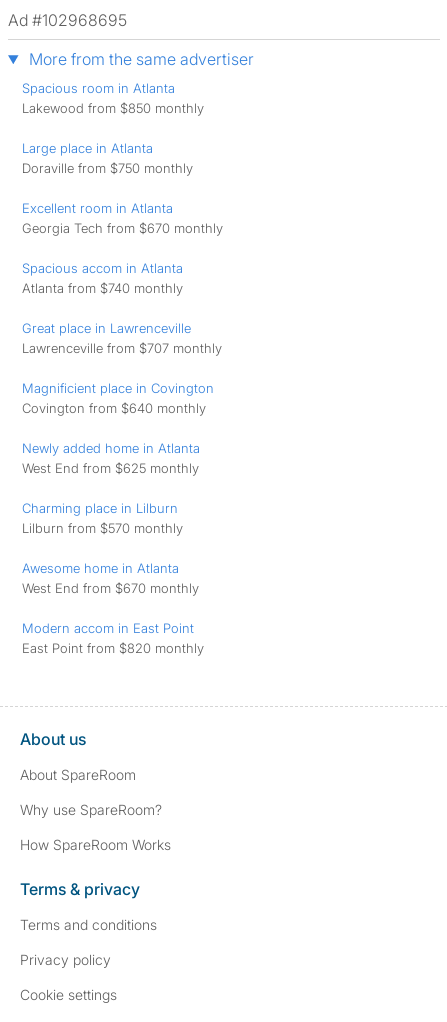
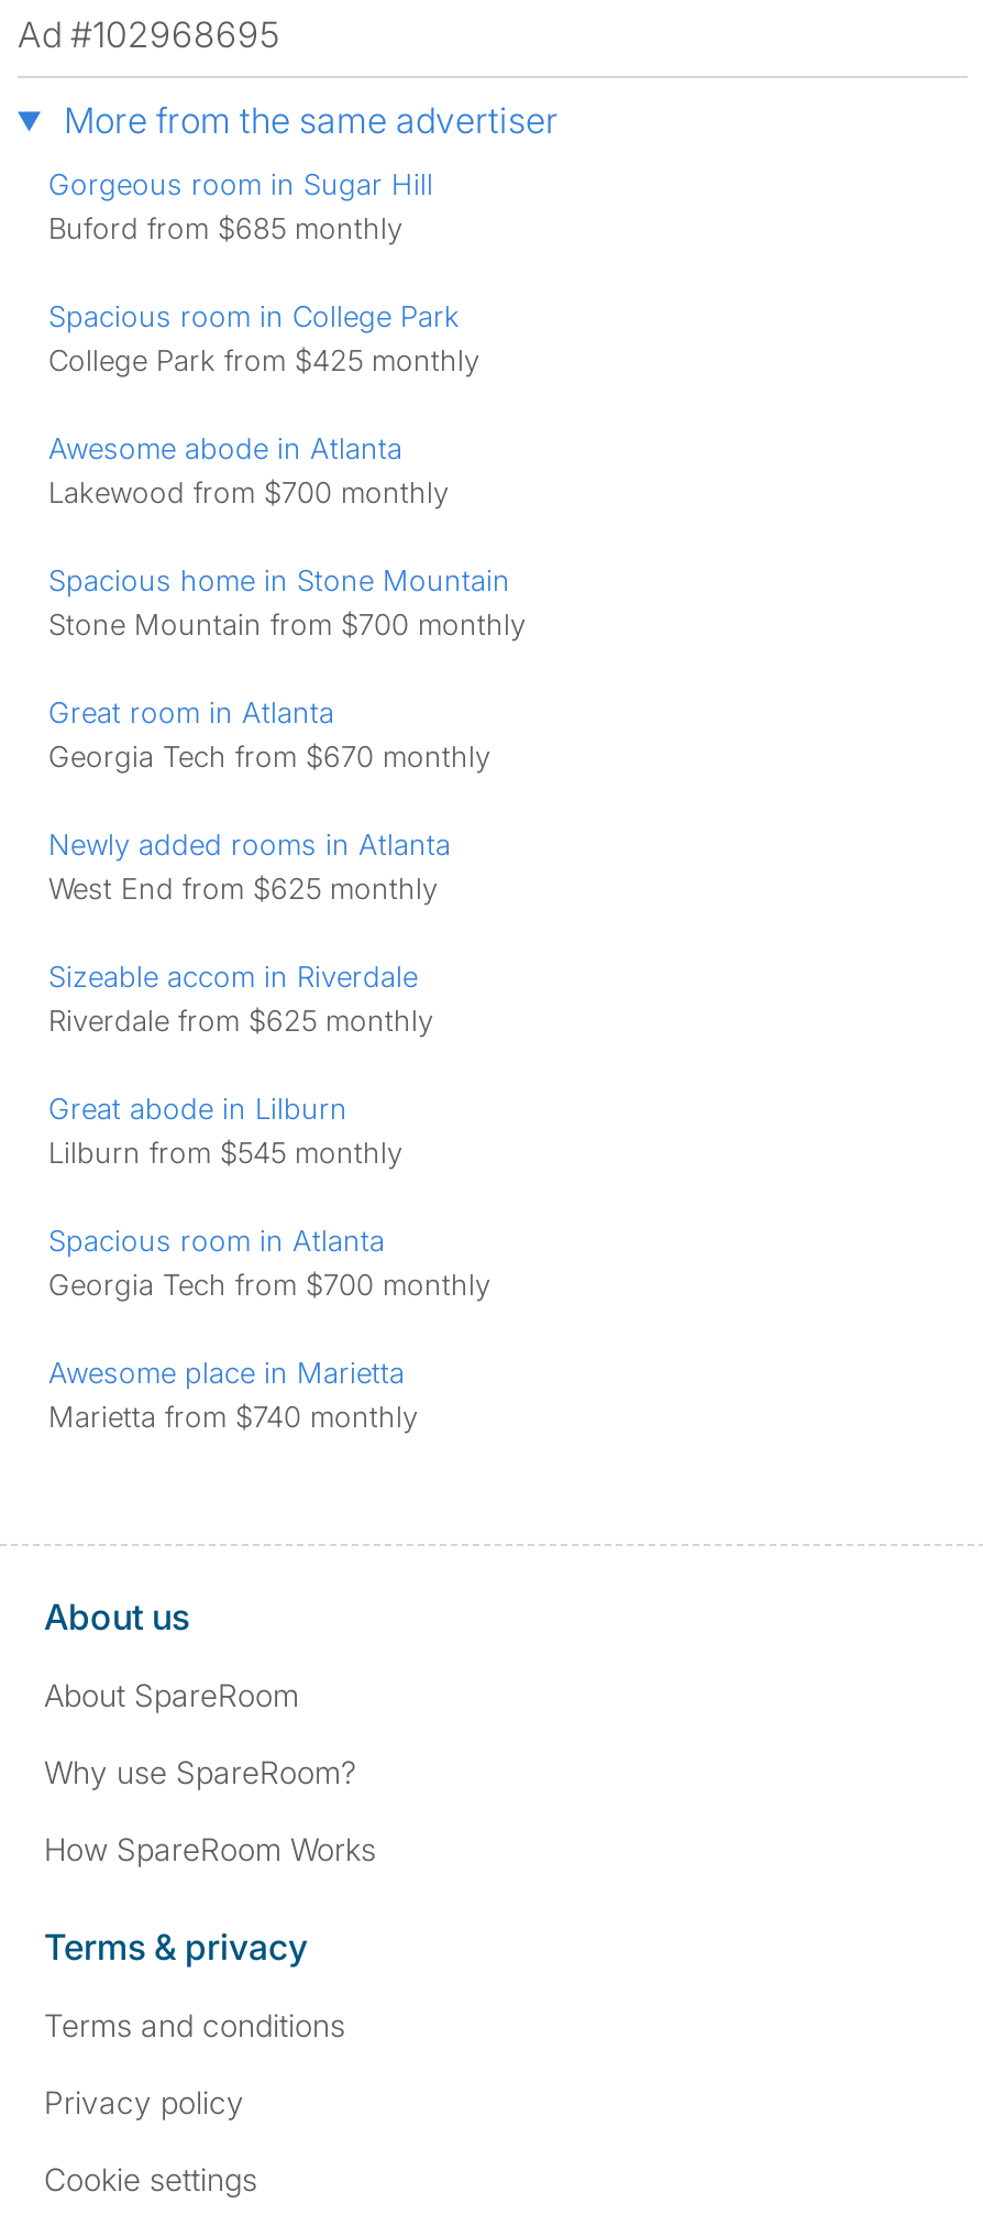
+ Gorgeous room in Sugar Hill
+ Buford from $685 monthly
+ Spacious room in College Park
+ College Park from $425 monthly
+ Awesome abode in Atlanta
+ Lakewood from $700 monthly
+ Spacious home in Stone Mountain
+ Stone Mountain from $700 monthly
+ Great room in Atlanta
+ Newly added rooms in Atlanta
+ Sizeable accom in Riverdale
+ Riverdale from $625 monthly
+ Great abode in Lilburn
+ Lilburn from $545 monthly

moved down: Spacious room in Atlanta

- Lakewood from $850 monthly
- Large place in Atlanta
- Doraville from $750 monthly
- Excellent room in Atlanta
- Spacious accom in Atlanta
- Atlanta from $740 monthly
- Great place in Lawrenceville
- Lawrenceville from $707 monthly
- Magnificient place in Covington
- Covington from $640 monthly
- Newly added home in Atlanta
- Charming place in Lilburn
- Lilburn from $570 monthly
- Awesome home in Atlanta
- West End from $670 monthly
- Modern accom in East Point
- East Point from $820 monthly
+ Georgia Tech from $700 monthly
+ Awesome place in Marietta
+ Marietta from $740 monthly

moved up: Georgia Tech from $670 monthly

moved up: West End from $625 monthly
